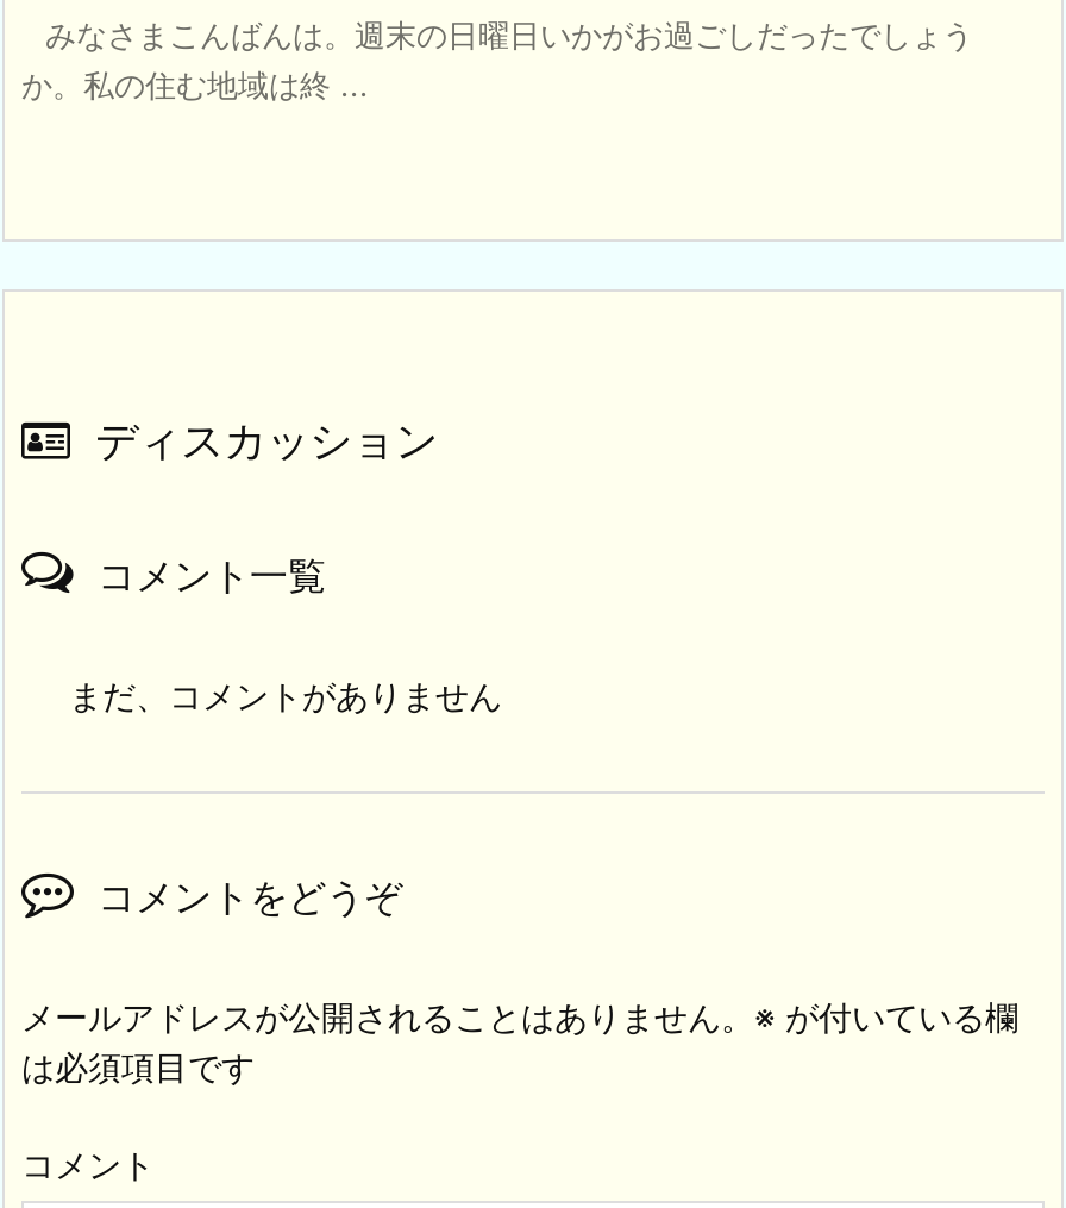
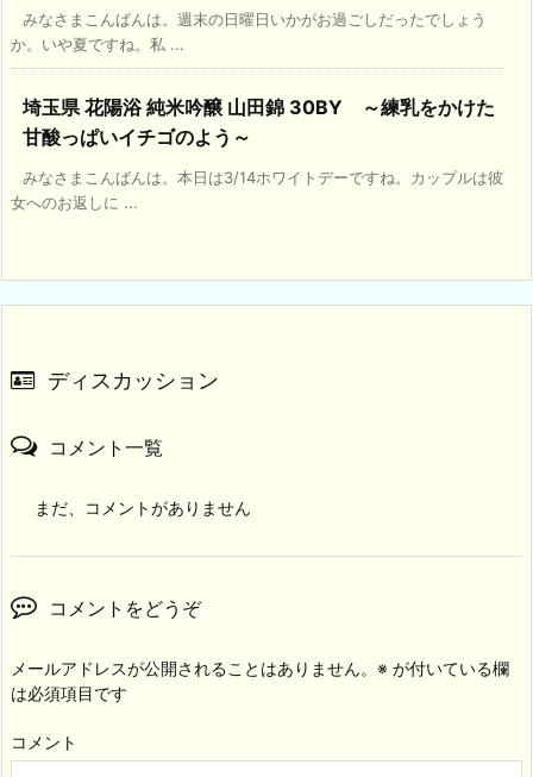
- か。私の住む地域は終 ...
+ か。いや夏ですね。私 ...
+ 埼玉県 花陽浴 純米吟醸 山田錦 30BY ～練乳をかけた
+ 甘酸っぱいイチゴのよう～
+ みなさまこんばんは。本日は3/14ホワイトデーですね。カップルは彼
+ 女へのお返しに ...
